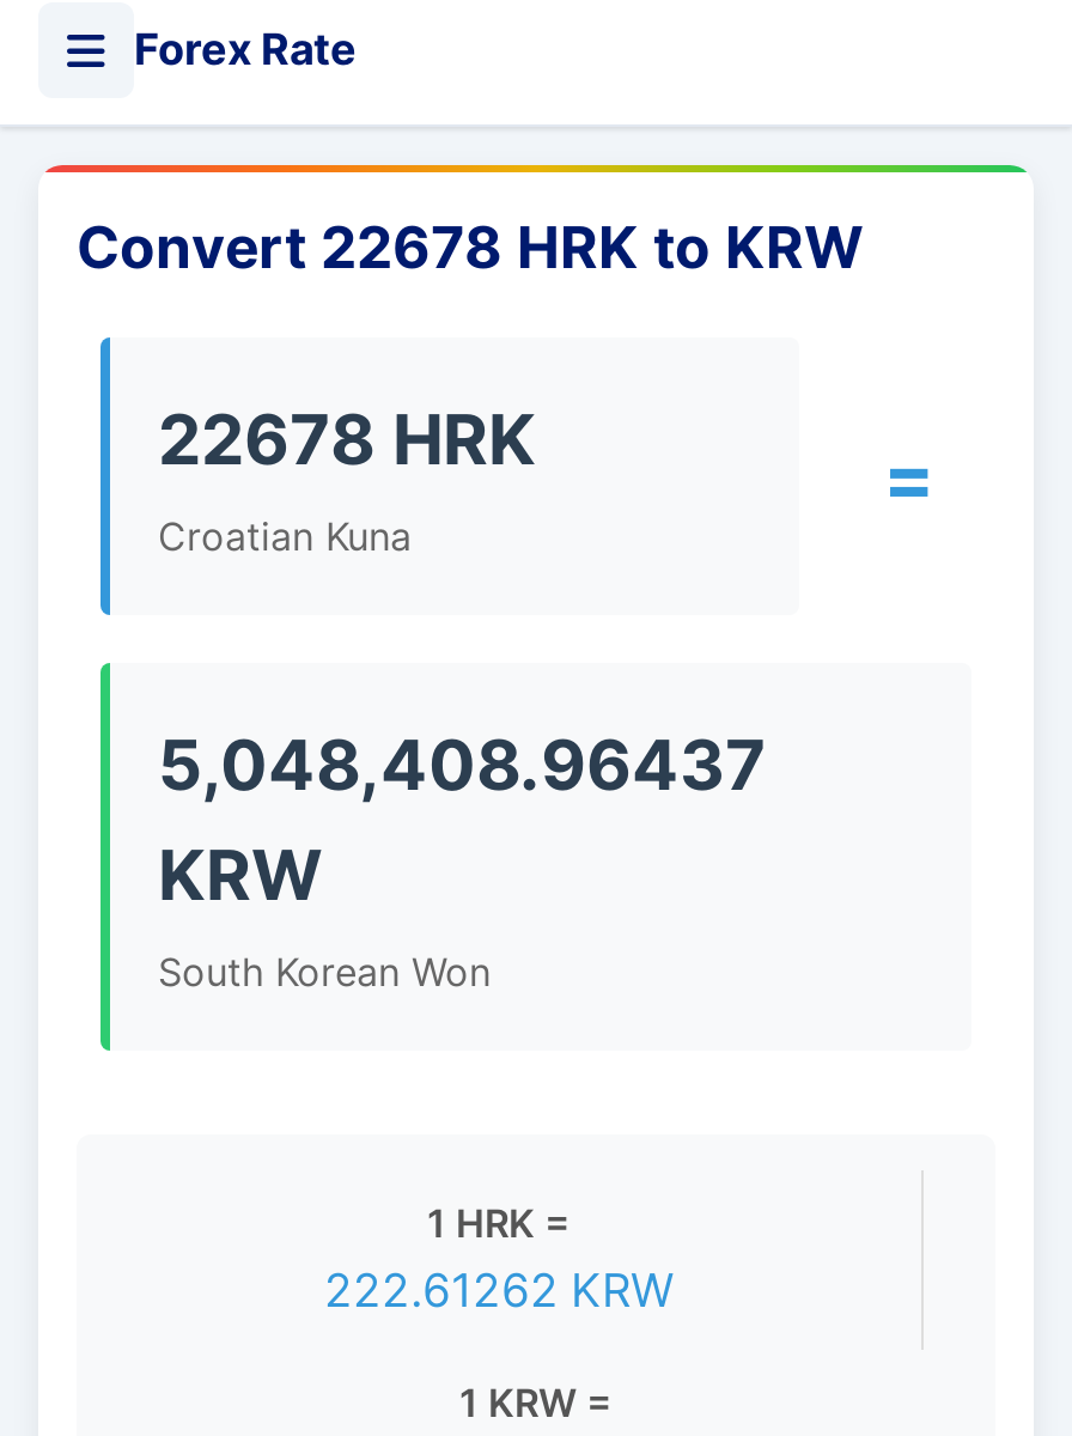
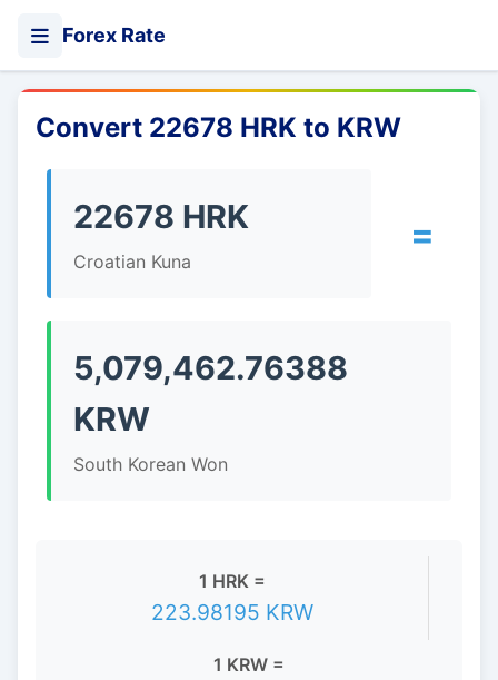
- 5,048,408.96437
+ 5,079,462.76388

- 222.61262 KRW
+ 223.98195 KRW
